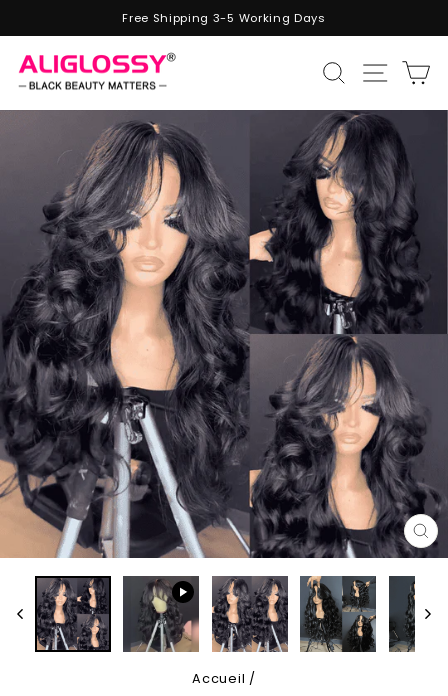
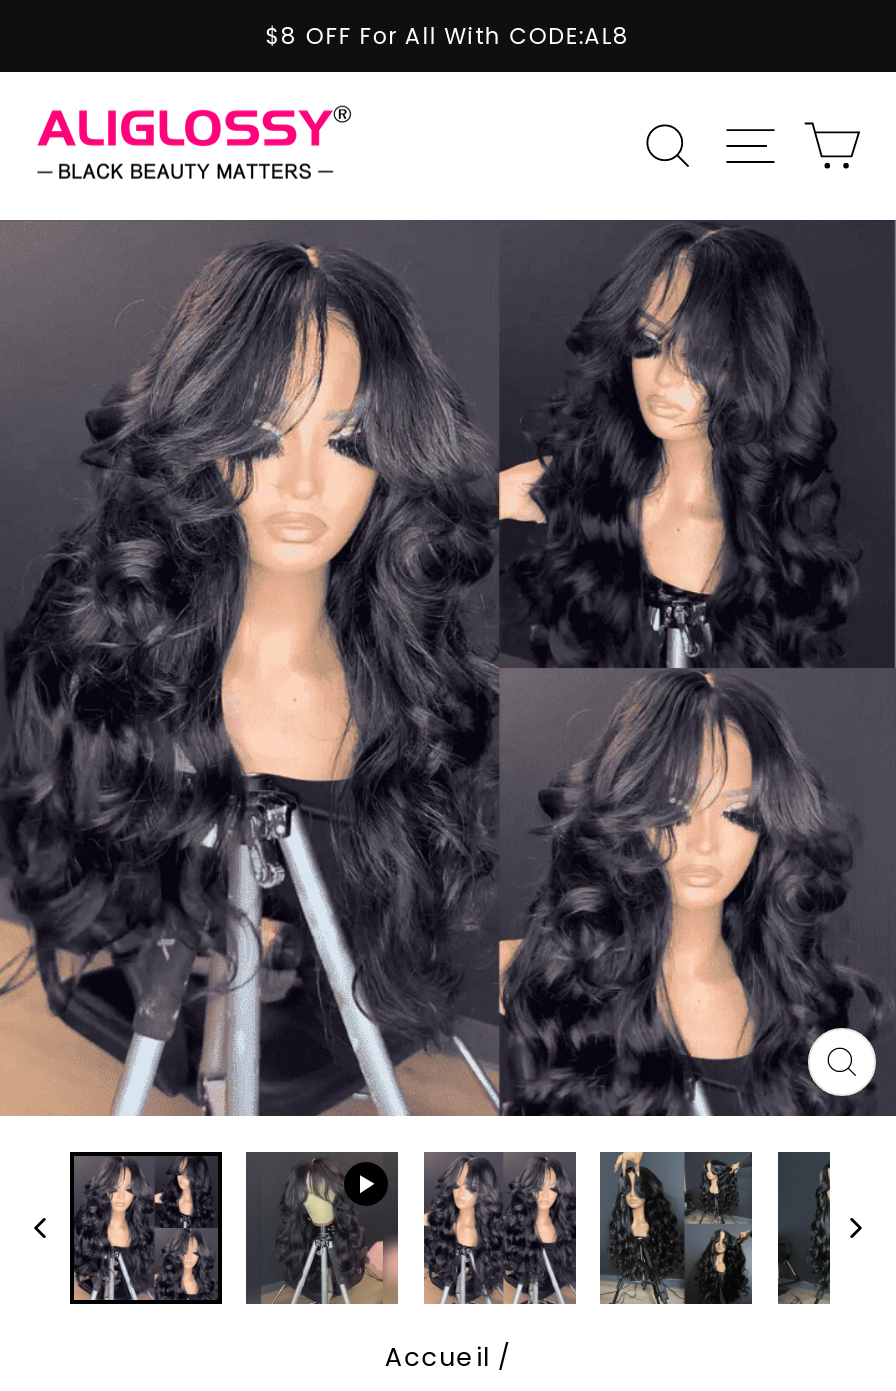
- Free Shipping 3-5 Working Days
+ $8 OFF For All With CODE:AL8
